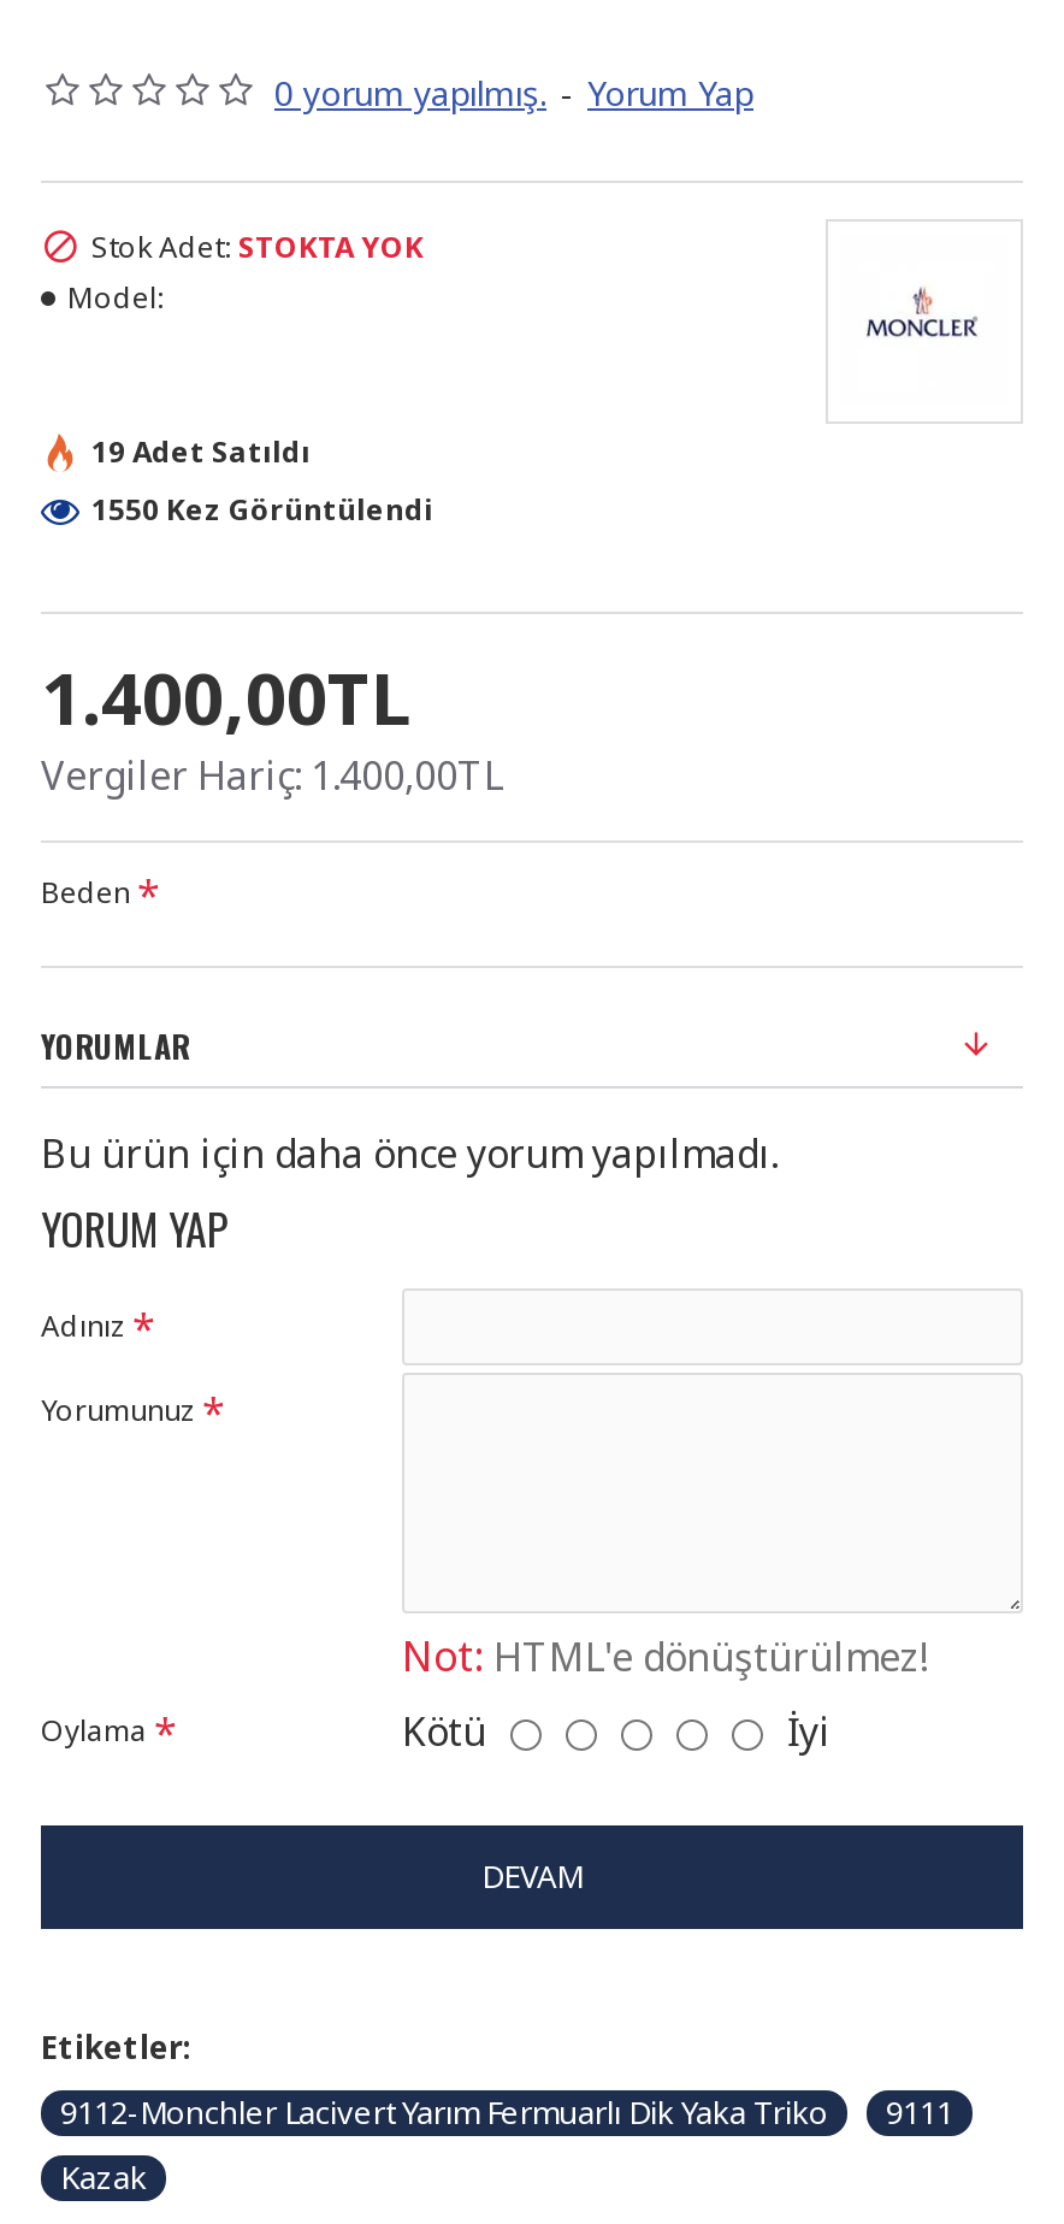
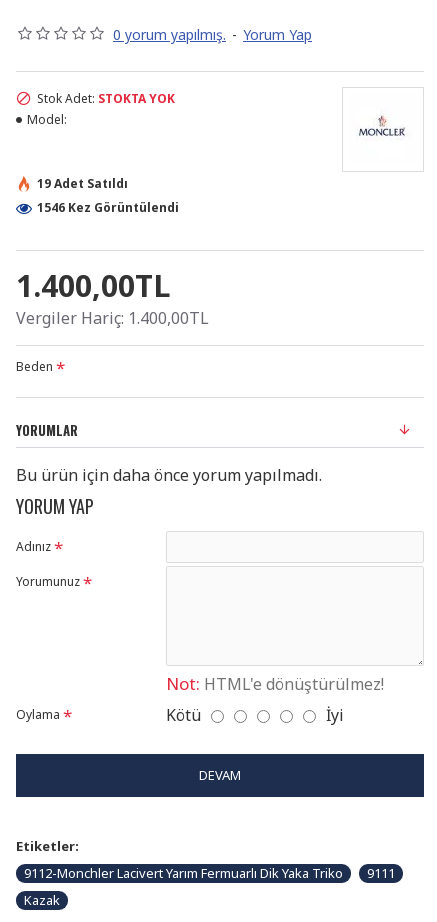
- 1550 Kez Görüntülendi
+ 1546 Kez Görüntülendi
